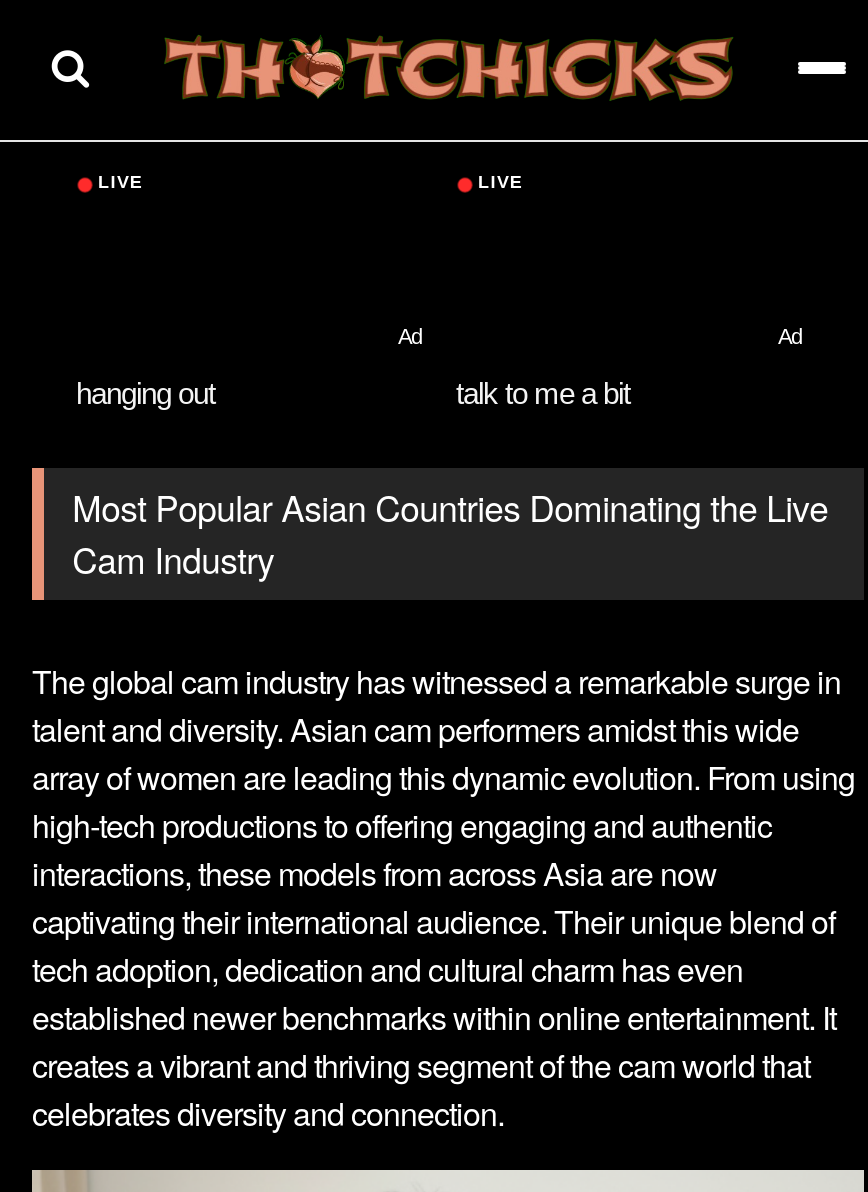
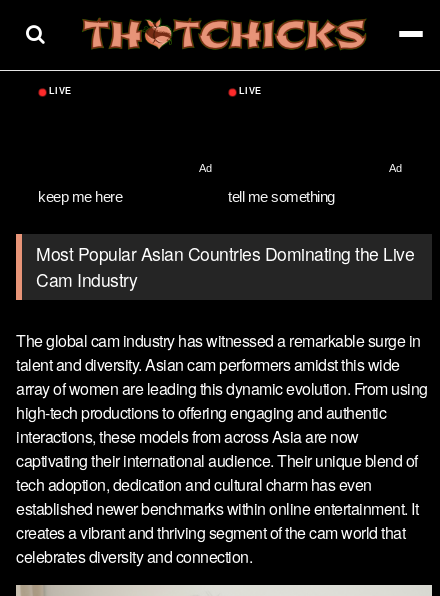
- hanging out
- talk to me a bit
+ keep me here
+ tell me something
